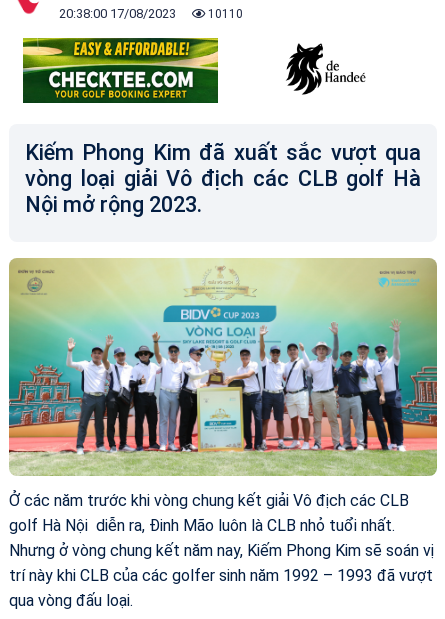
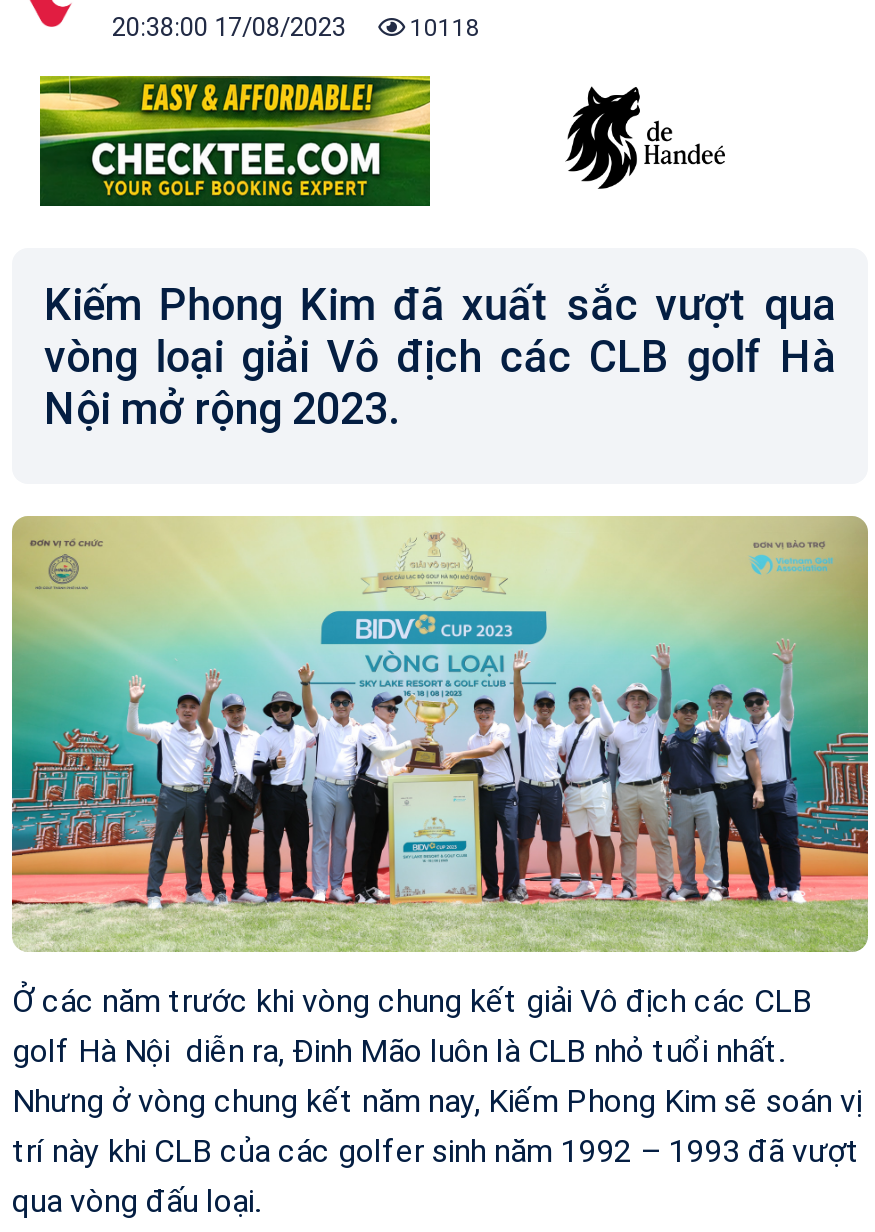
- 10110
+ 10118
